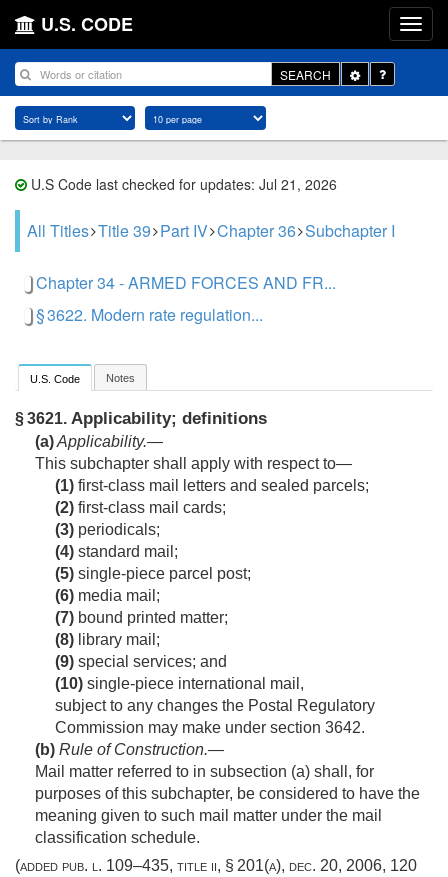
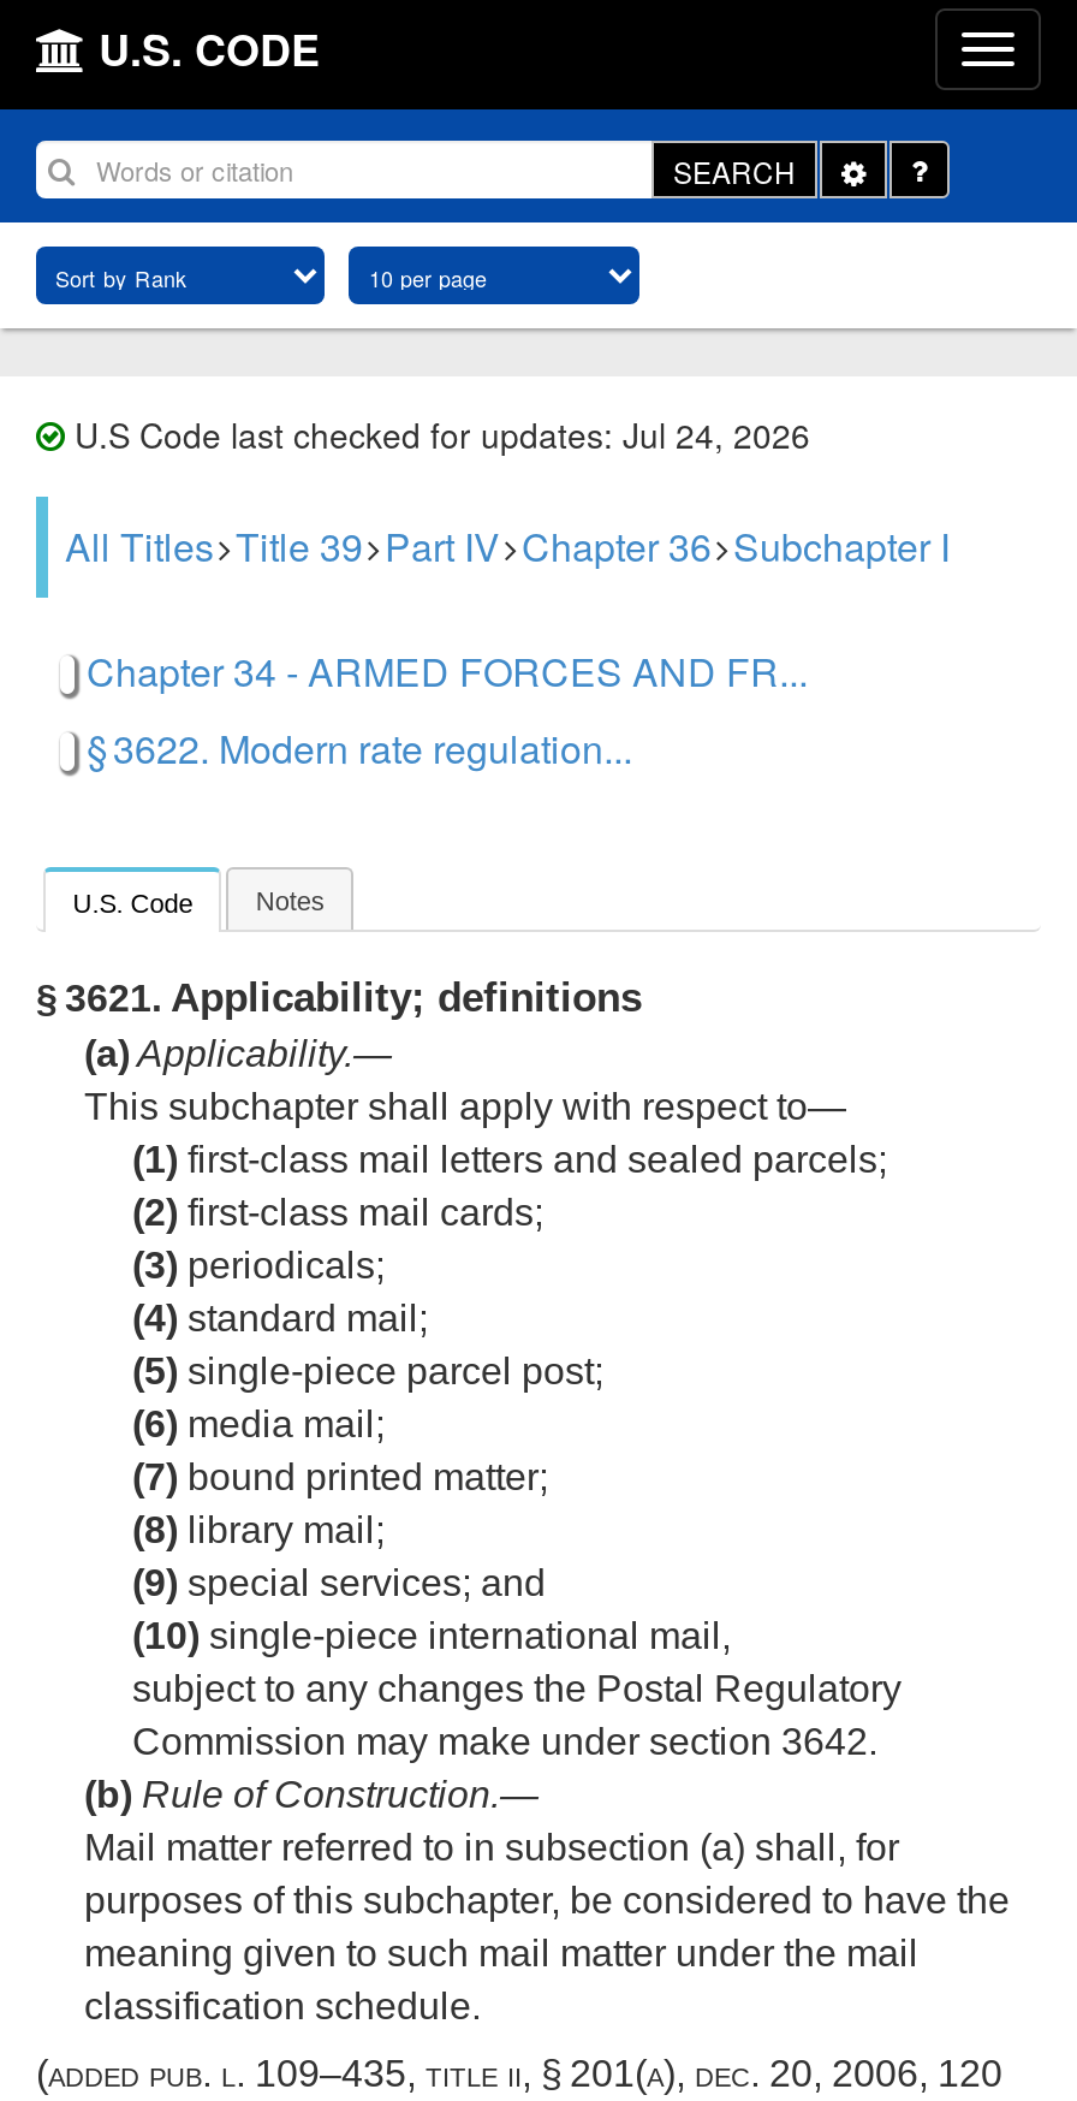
- U.S Code last checked for updates: Jul 21, 2026
+ U.S Code last checked for updates: Jul 24, 2026
